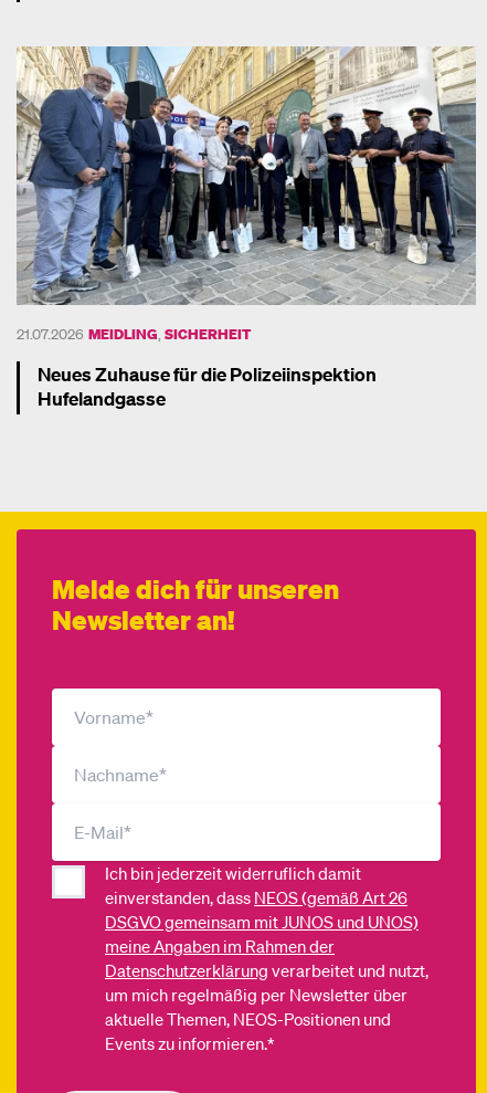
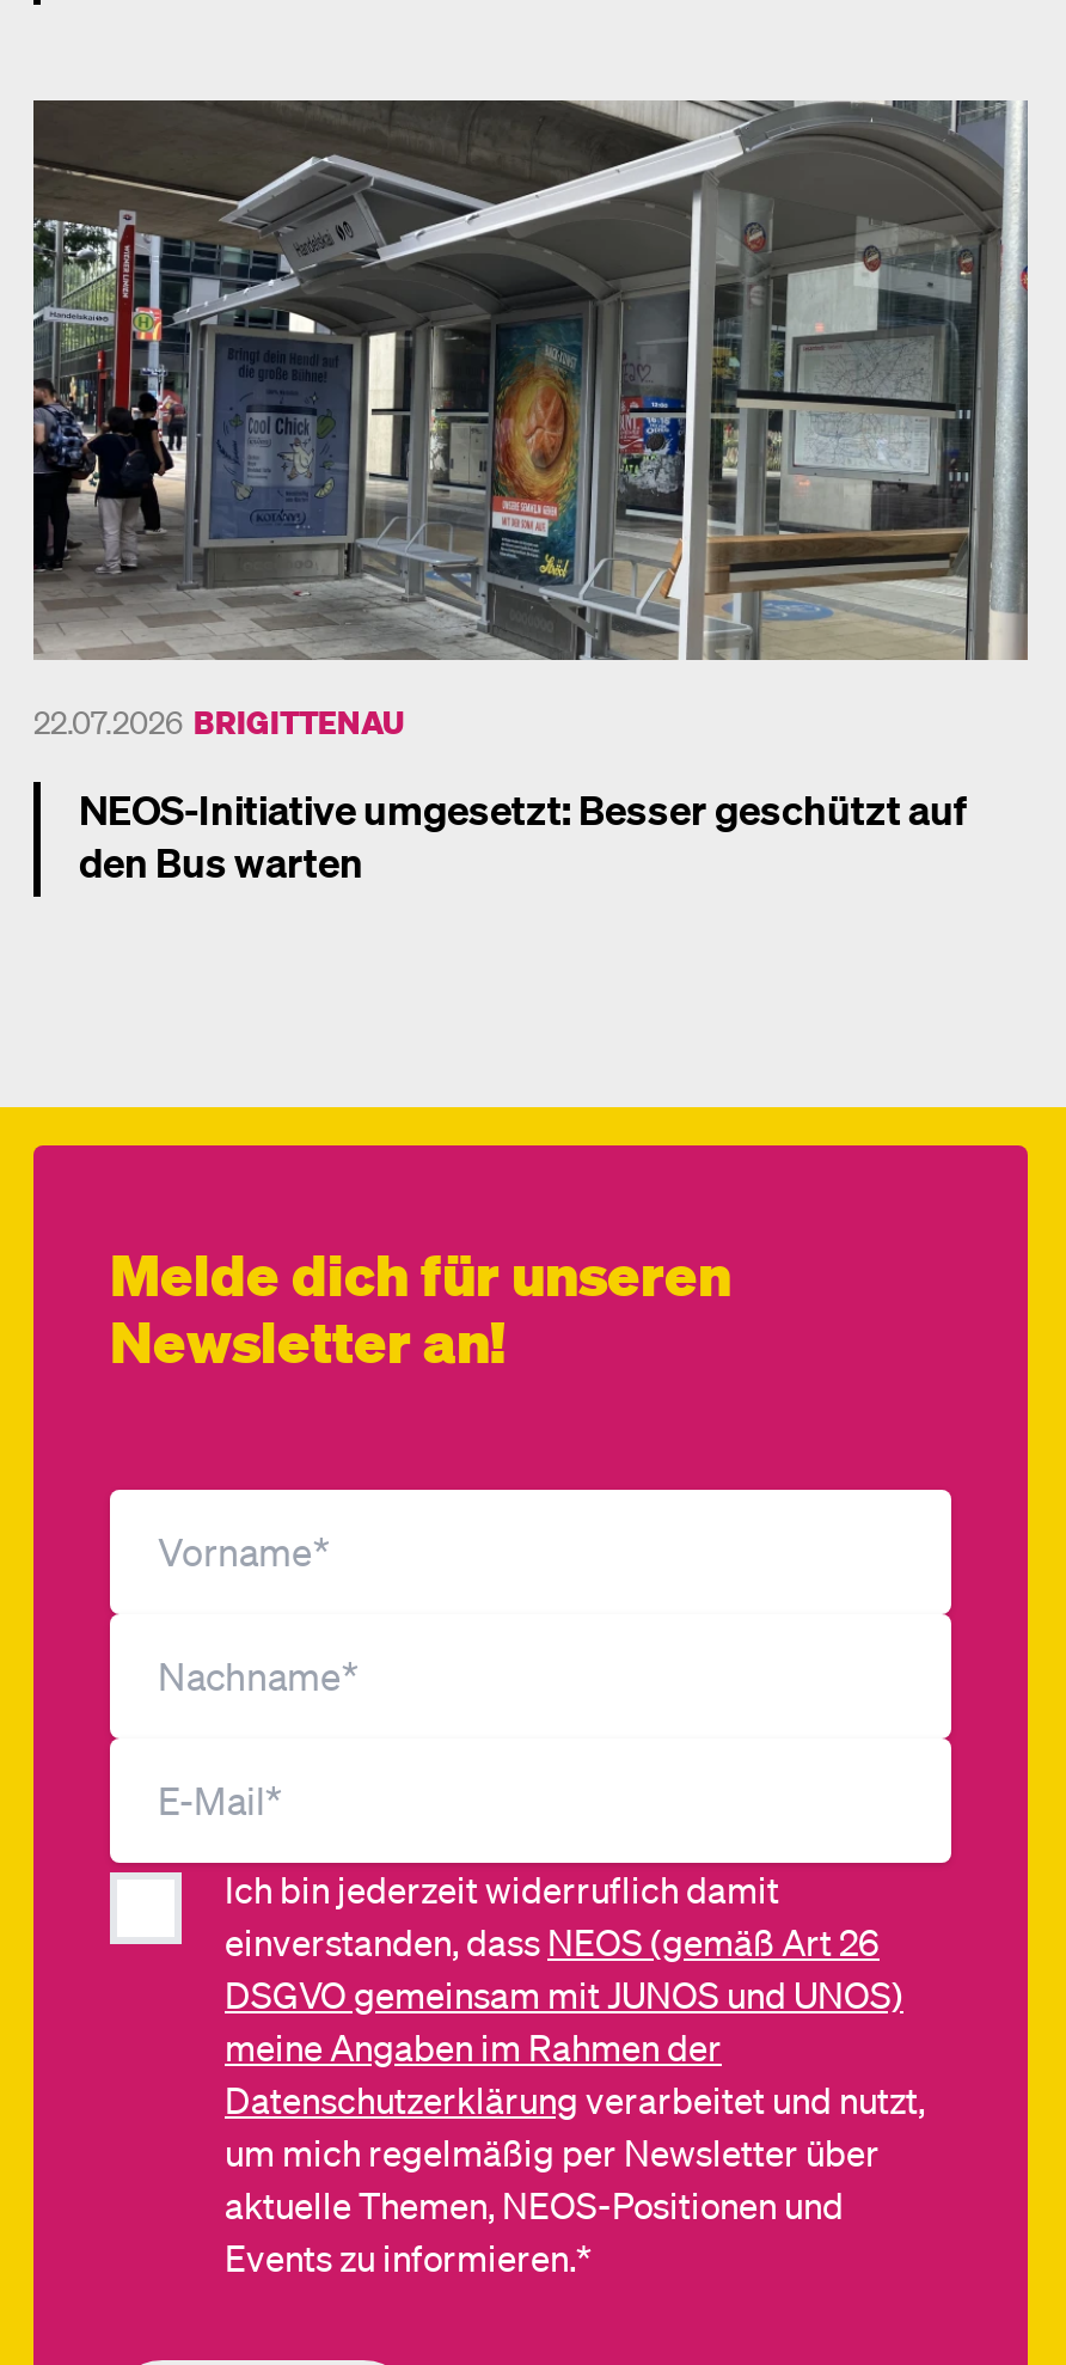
- [image]
- 21.07.2026 MEIDLING, SICHERHEIT
+ [image]
+ 22.07.2026 BRIGITTENAU

- Neues Zuhause für die Polizeiinspektion
- Hufelandgasse
+ NEOS-Initiative umgesetzt: Besser geschützt auf
+ den Bus warten
